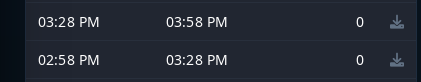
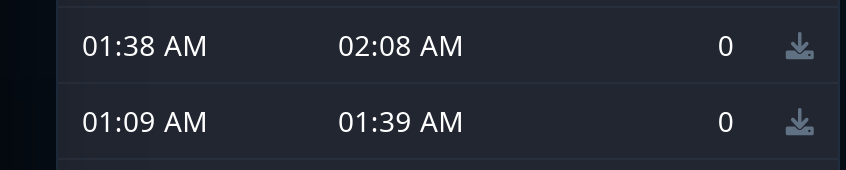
- 03:28 PM
- 03:58 PM
+ 01:38 AM
+ 02:08 AM

- 02:58 PM
- 03:28 PM
+ 01:09 AM
+ 01:39 AM
